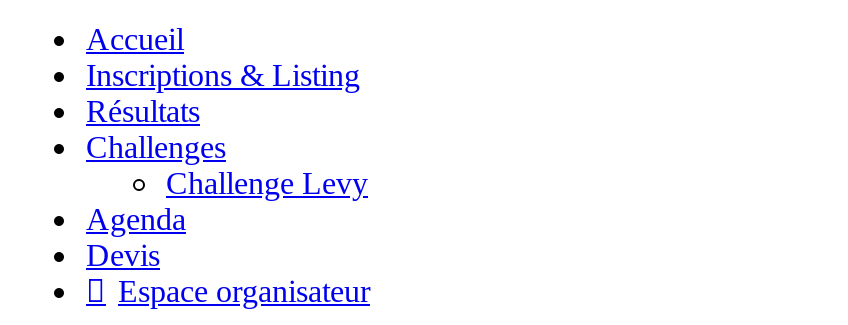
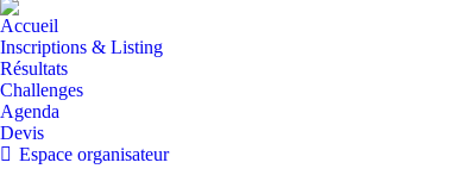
- Challenge Levy
